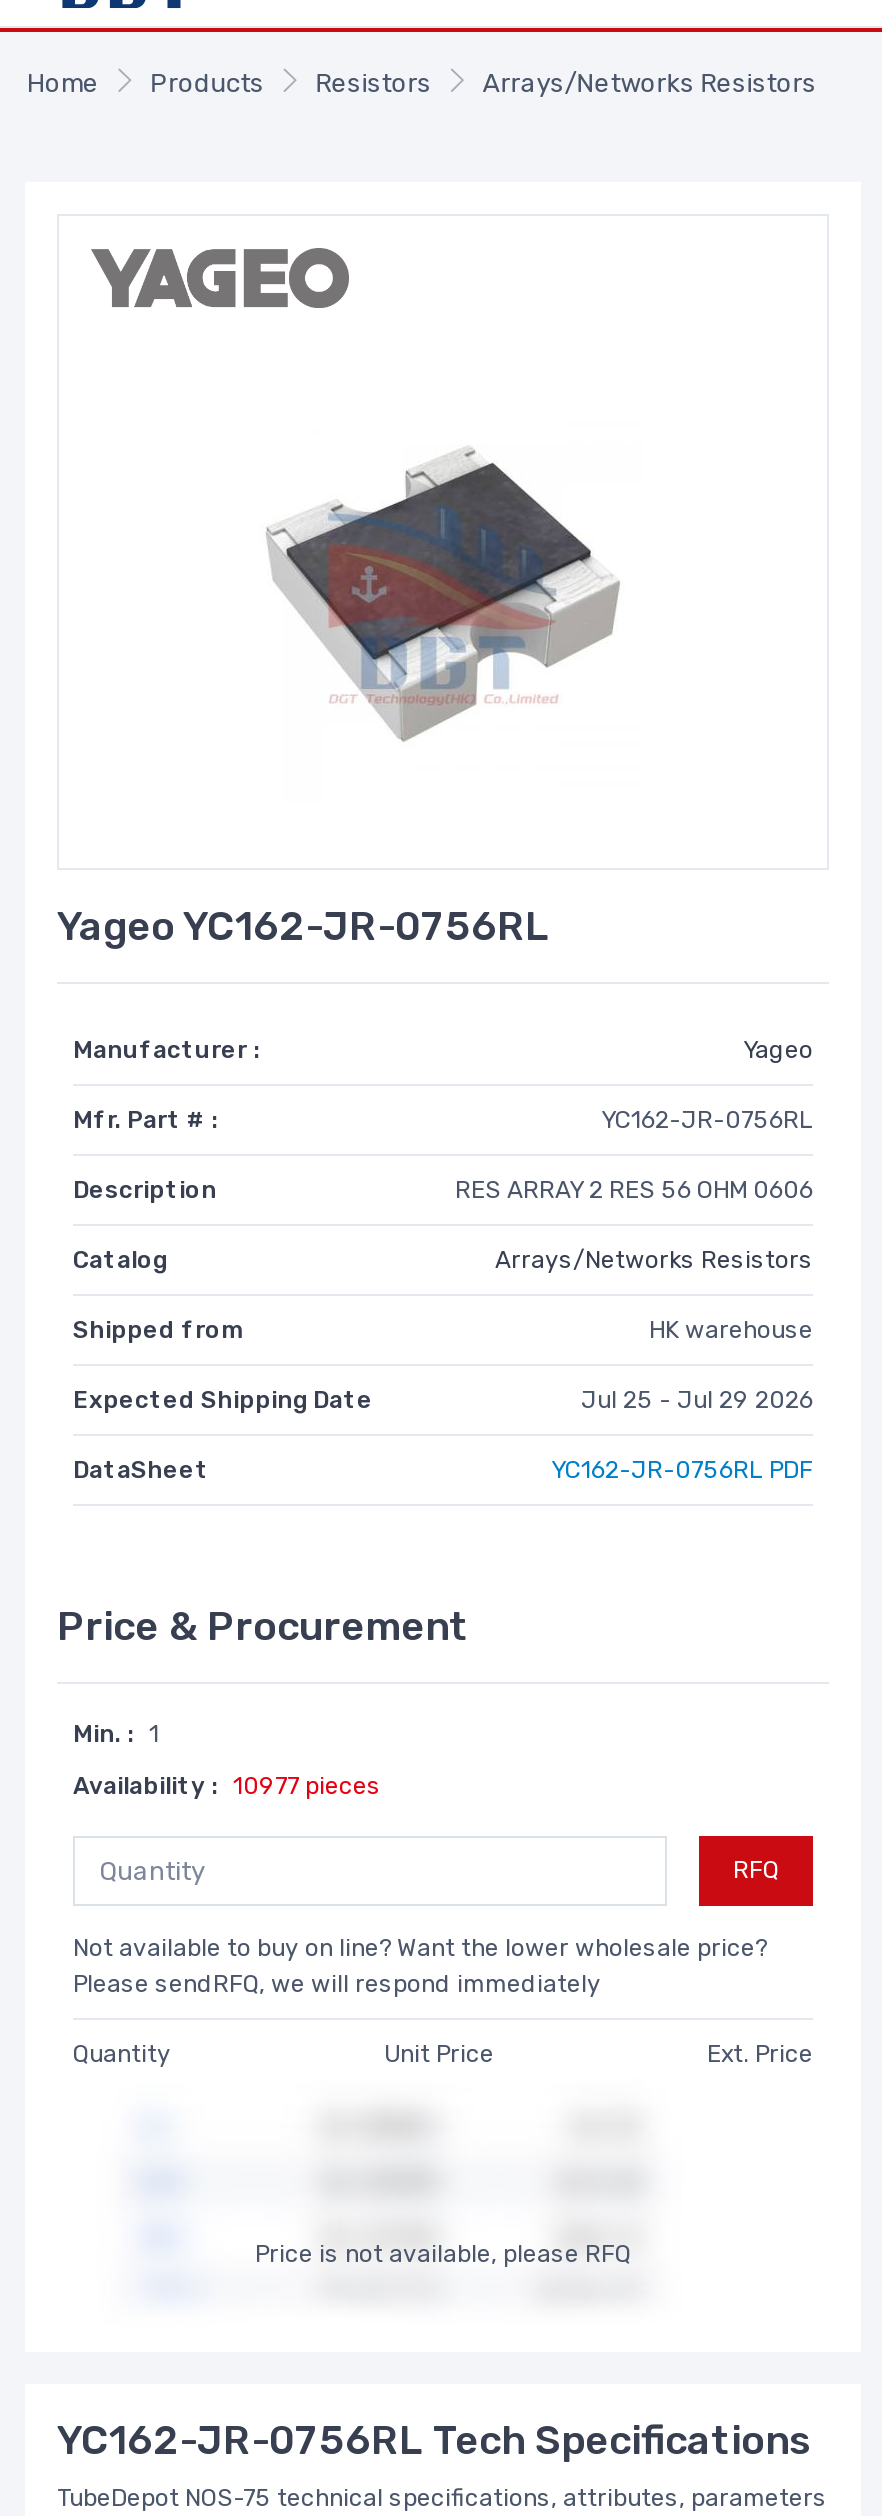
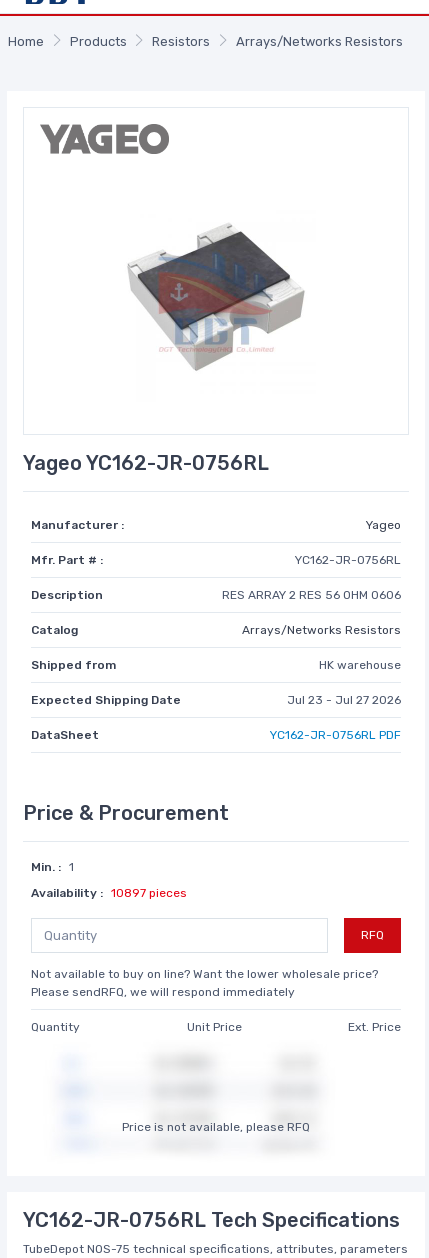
- Jul 25 - Jul 29 2026
+ Jul 23 - Jul 27 2026

- Availability : 10977 pieces
+ Availability : 10897 pieces
